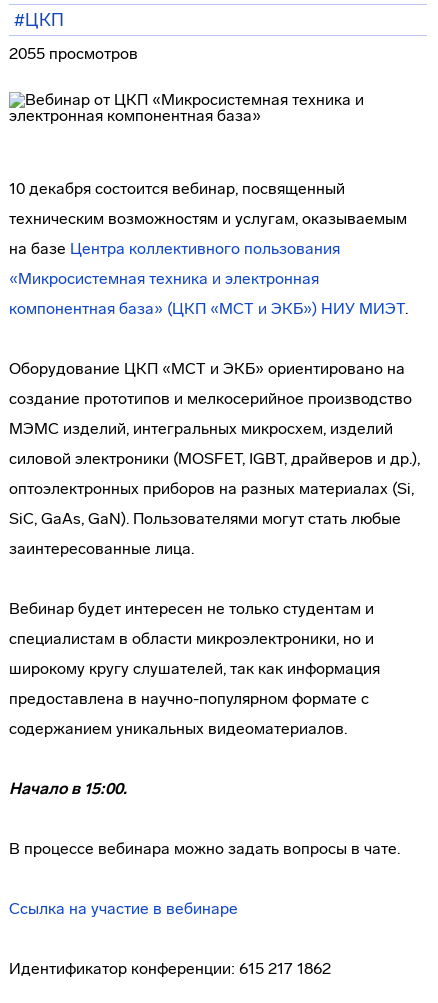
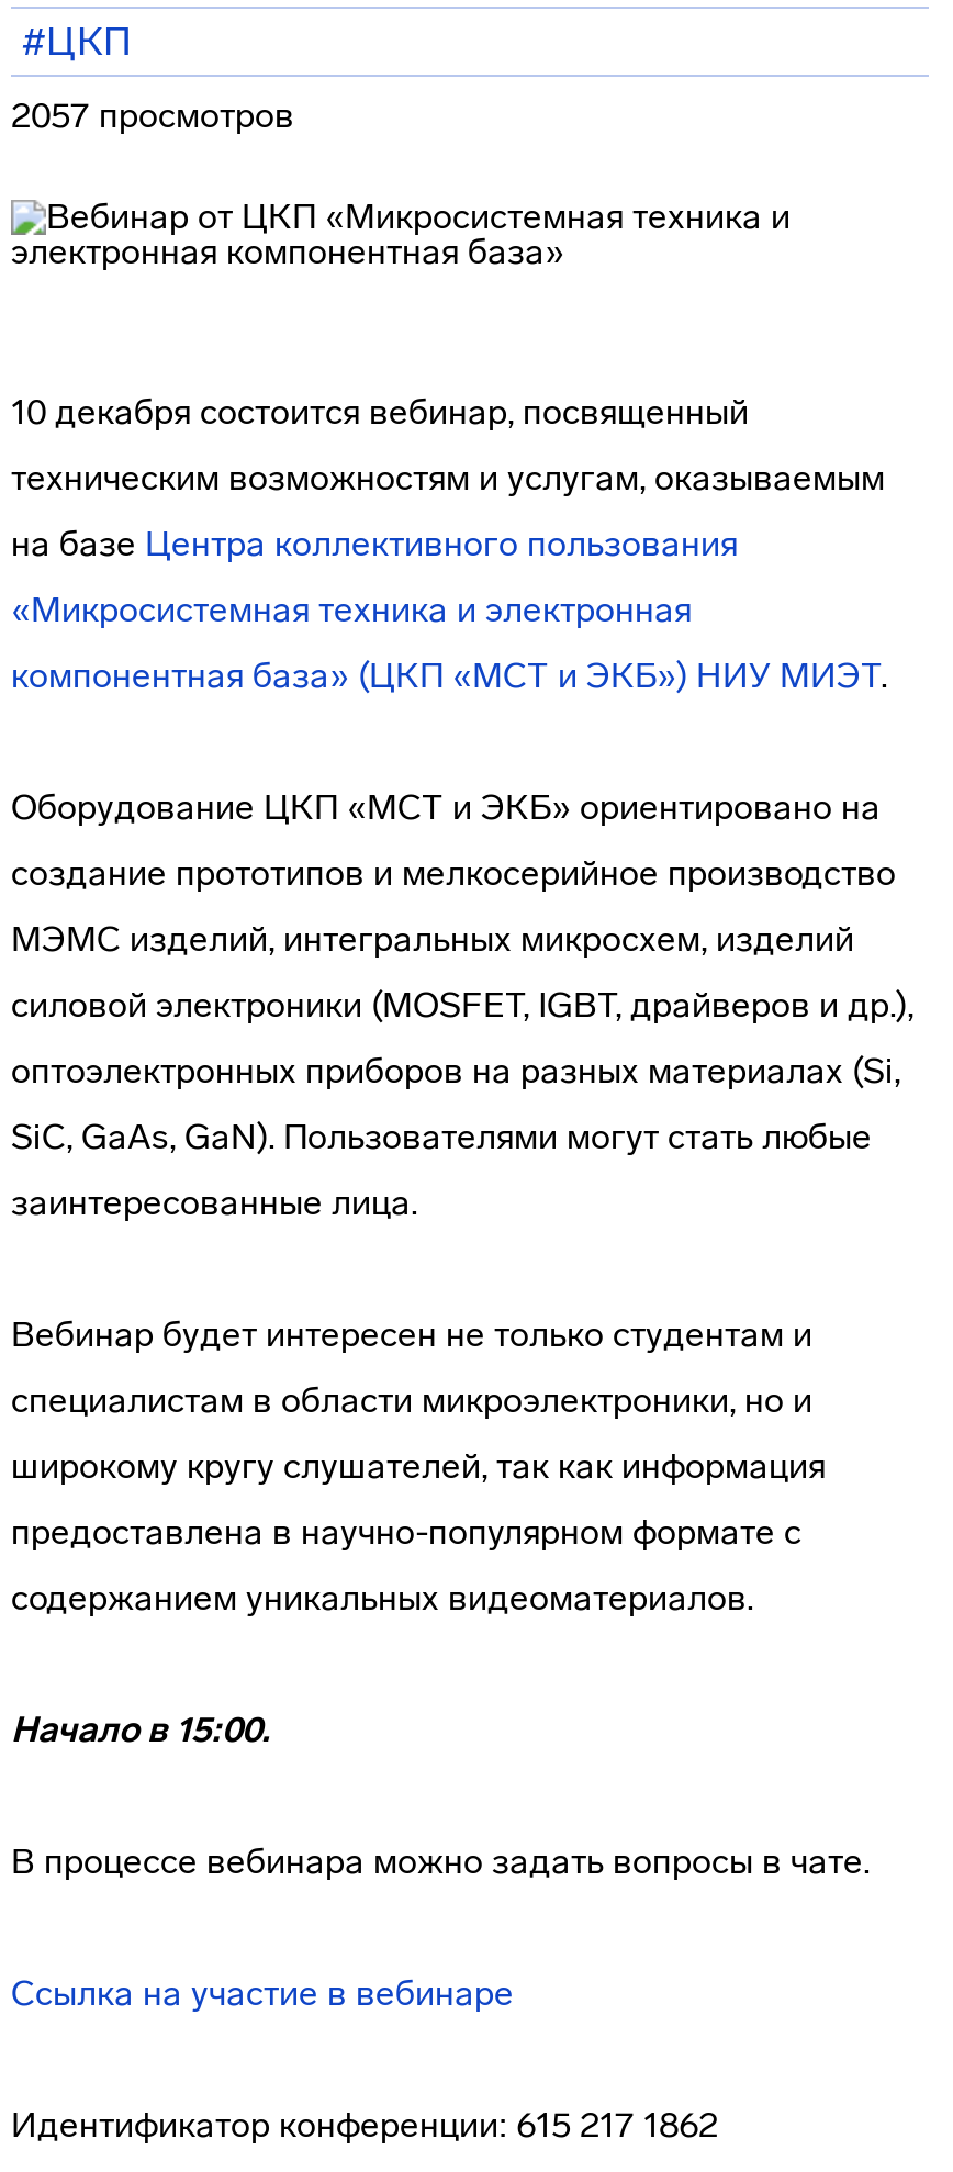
- 2055 просмотров
+ 2057 просмотров
